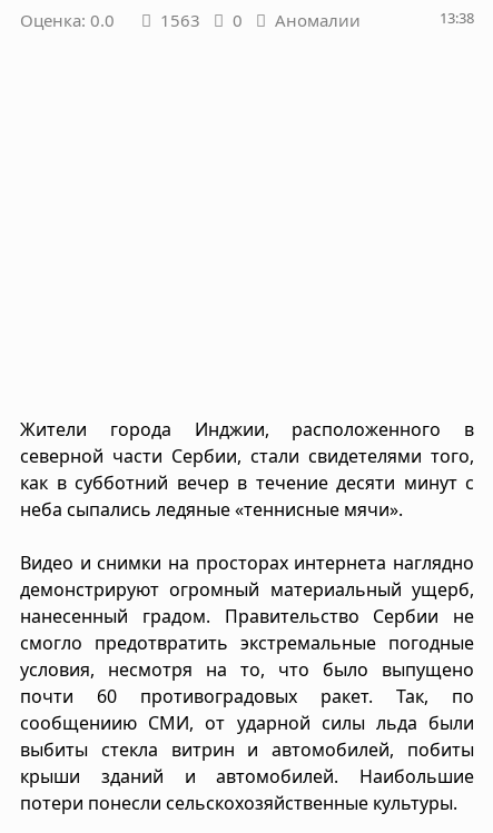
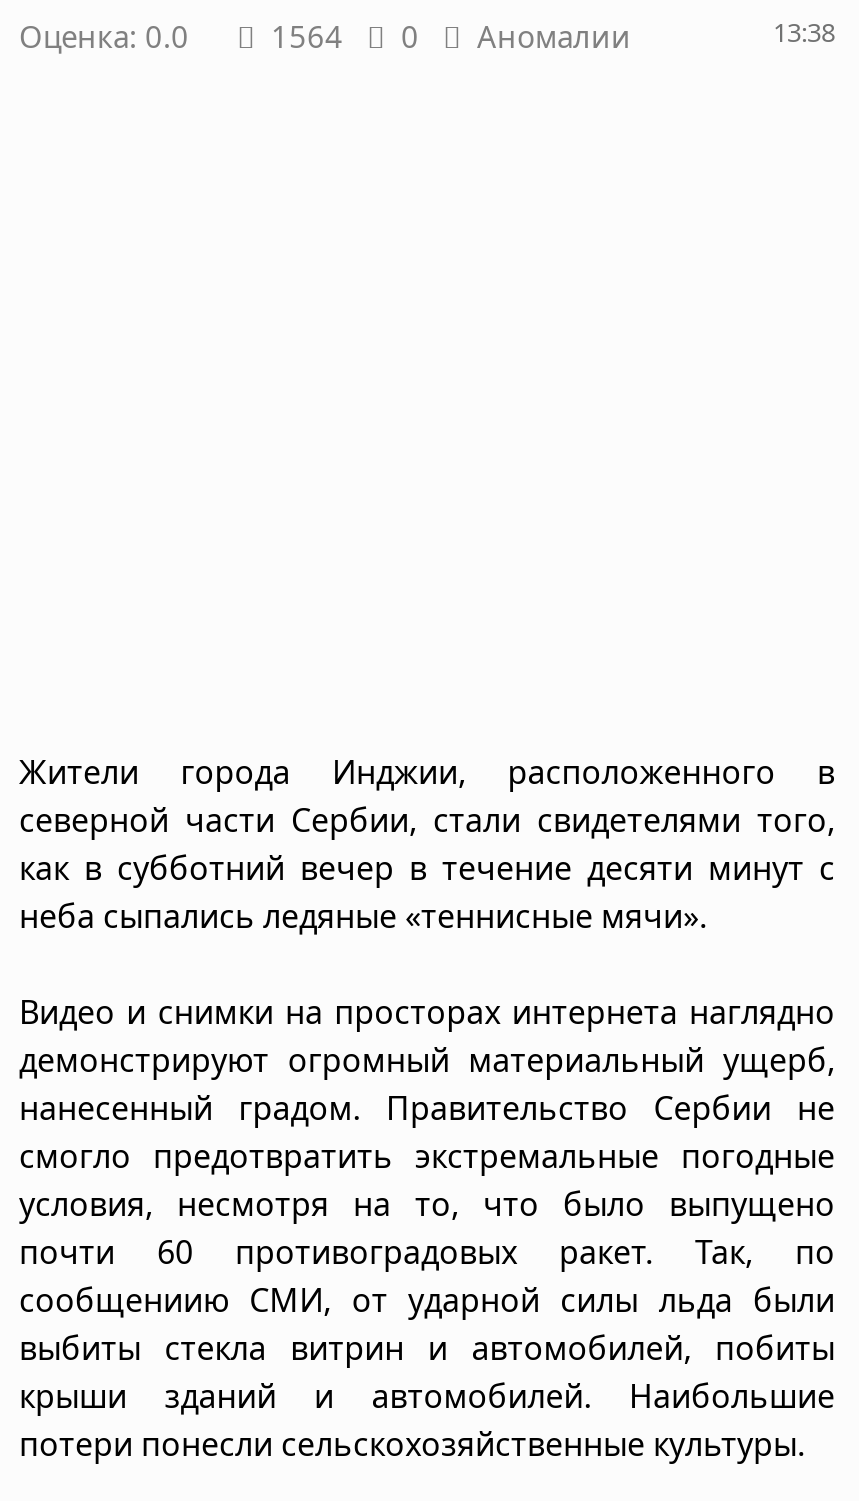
- Оценка: 0.0 1563 0 Аномалии
+ Оценка: 0.0 1564 0 Аномалии
